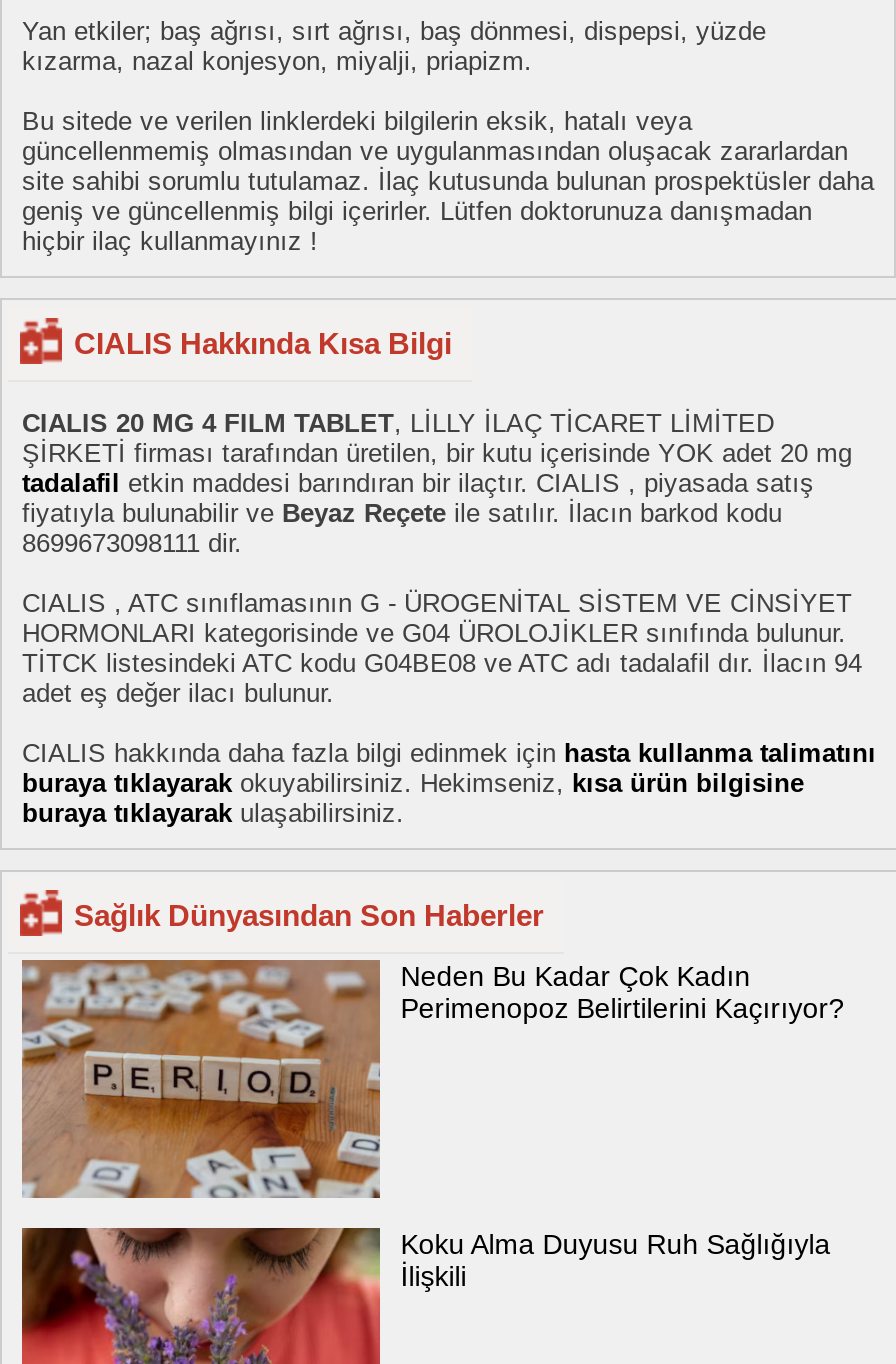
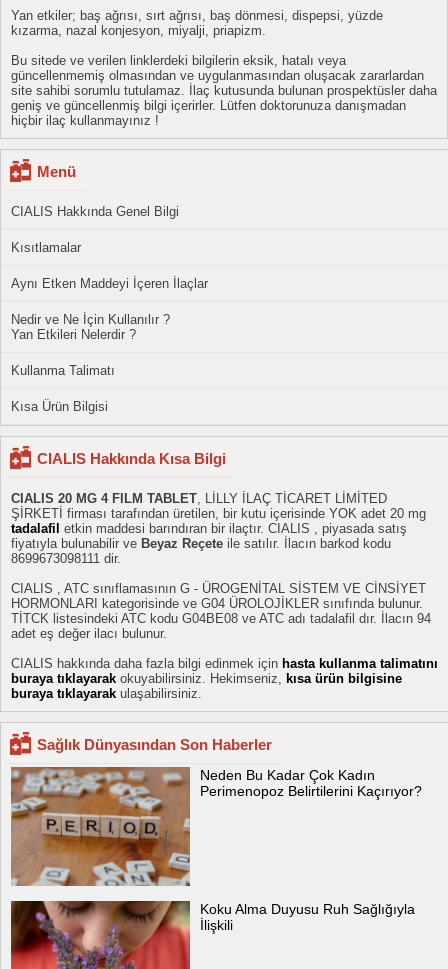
+ Menü
+ CIALIS Hakkında Genel Bilgi
+ Kısıtlamalar
+ Aynı Etken Maddeyi İçeren İlaçlar
+ Nedir ve Ne İçin Kullanılır ?
+ Yan Etkileri Nelerdir ?
+ Kullanma Talimatı
+ Kısa Ürün Bilgisi
